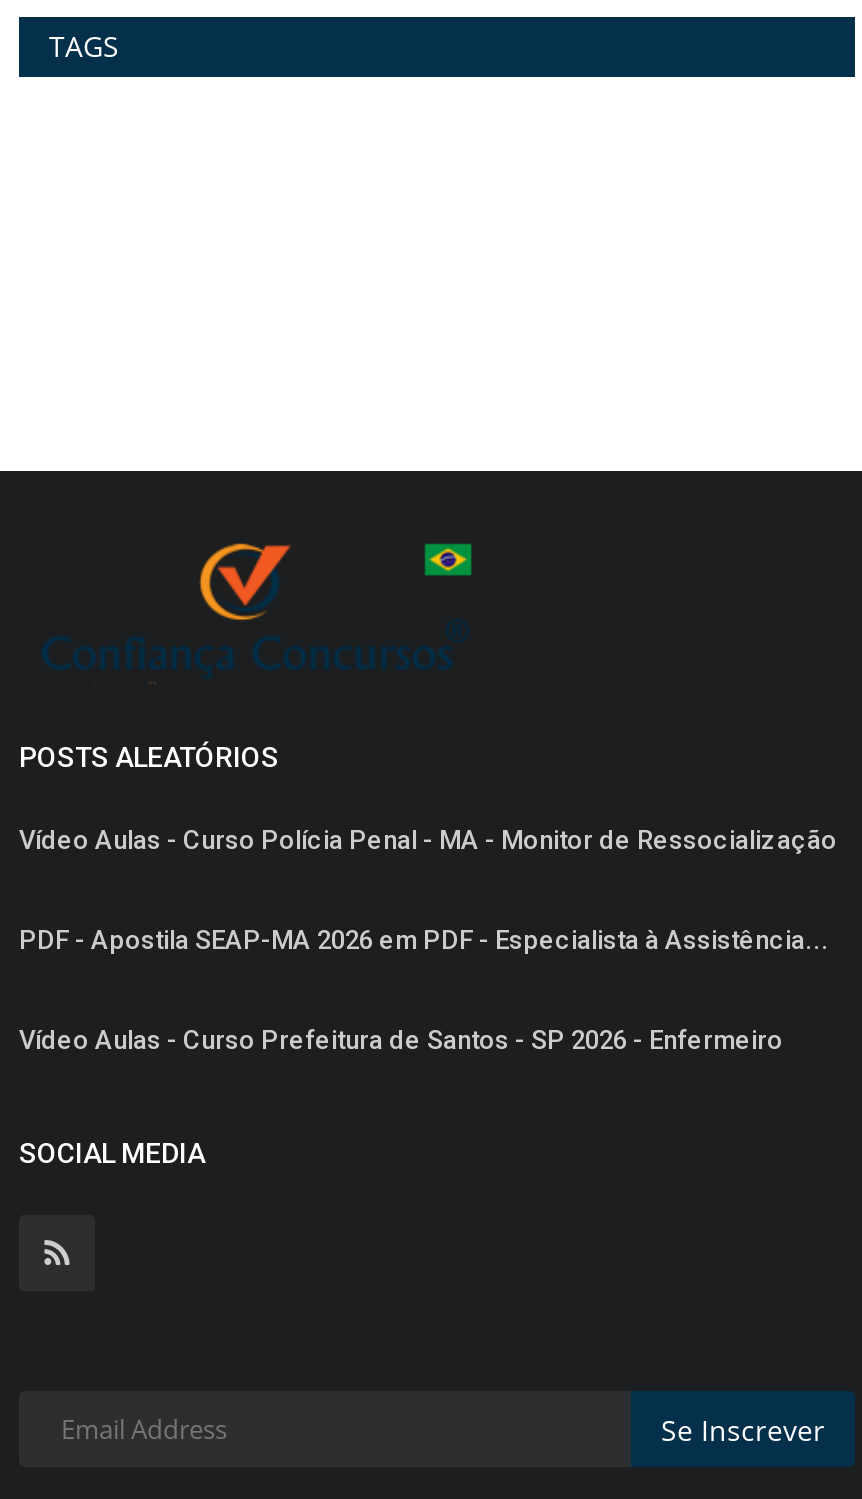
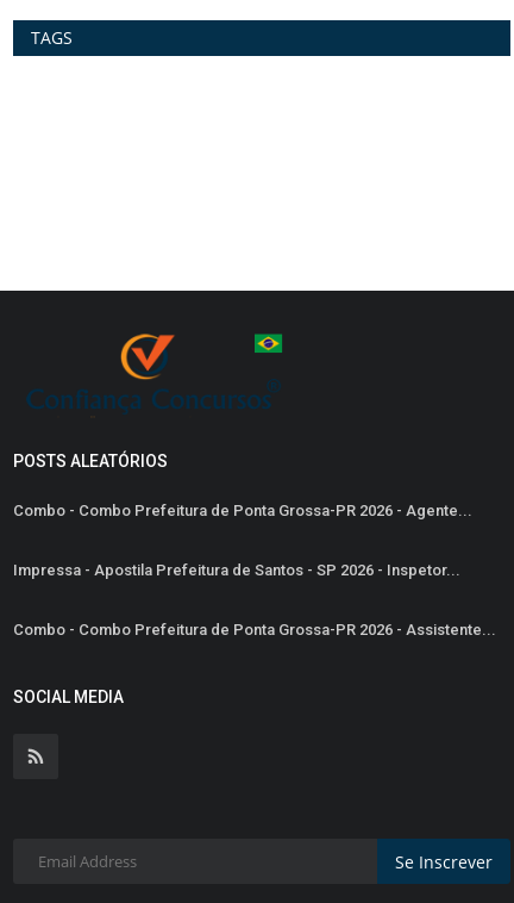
- Vídeo Aulas - Curso Polícia Penal - MA - Monitor de Ressocialização
+ Combo - Combo Prefeitura de Ponta Grossa-PR 2026 - Agente...

- PDF - Apostila SEAP-MA 2026 em PDF - Especialista à Assistência...
+ Impressa - Apostila Prefeitura de Santos - SP 2026 - Inspetor...

- Vídeo Aulas - Curso Prefeitura de Santos - SP 2026 - Enfermeiro
+ Combo - Combo Prefeitura de Ponta Grossa-PR 2026 - Assistente...
